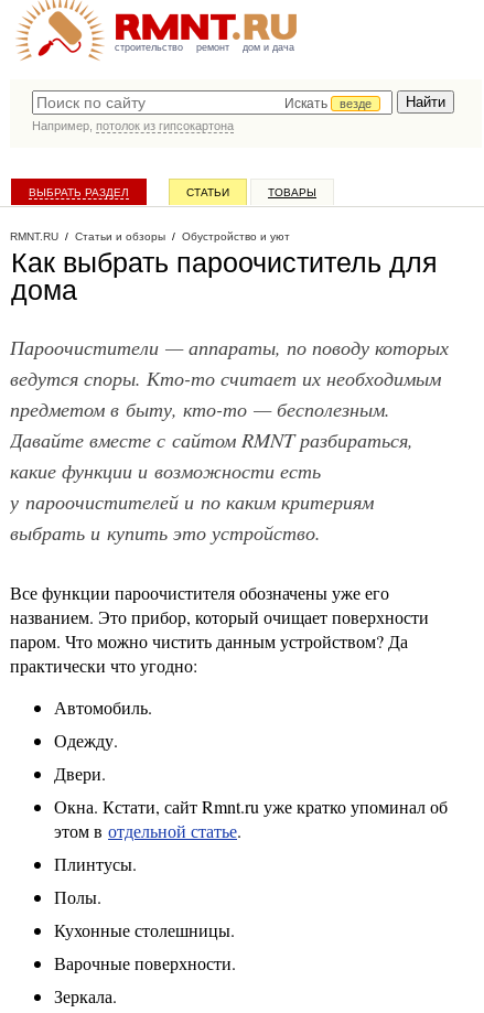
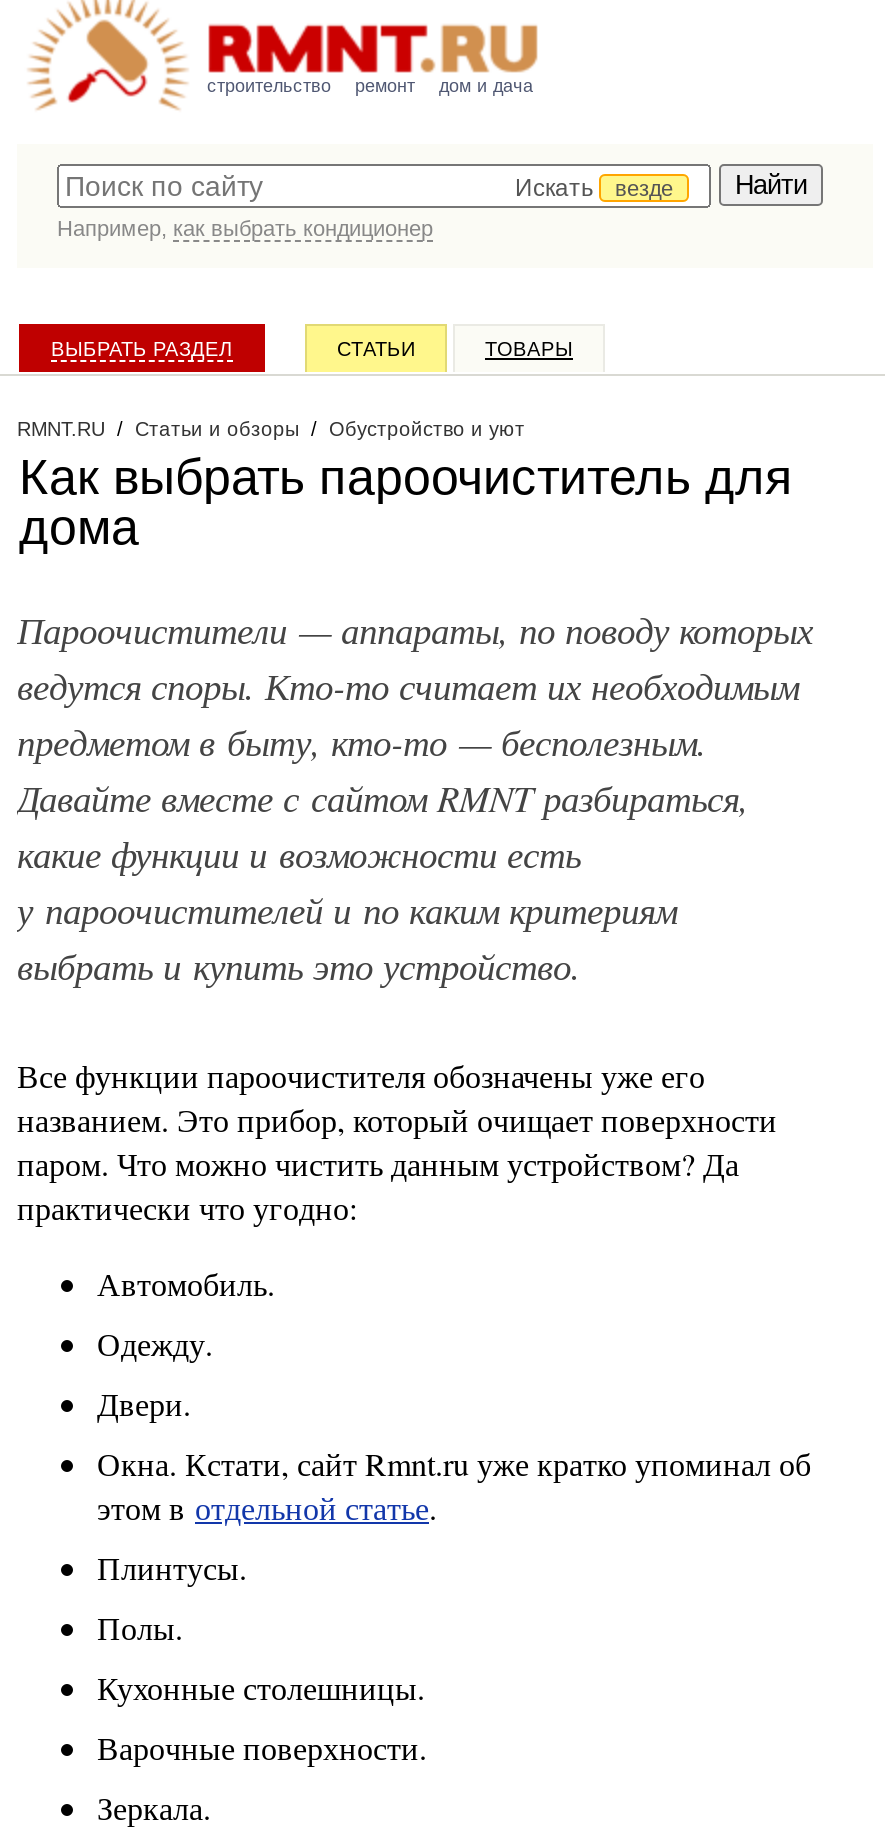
- Например, потолок из гипсокартона
+ Например, как выбрать кондиционер
